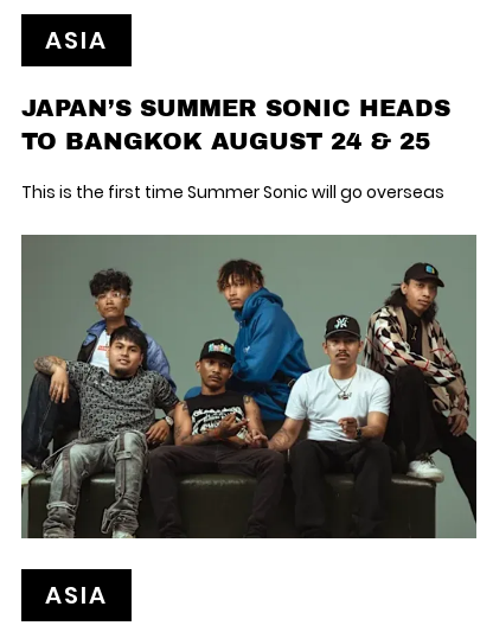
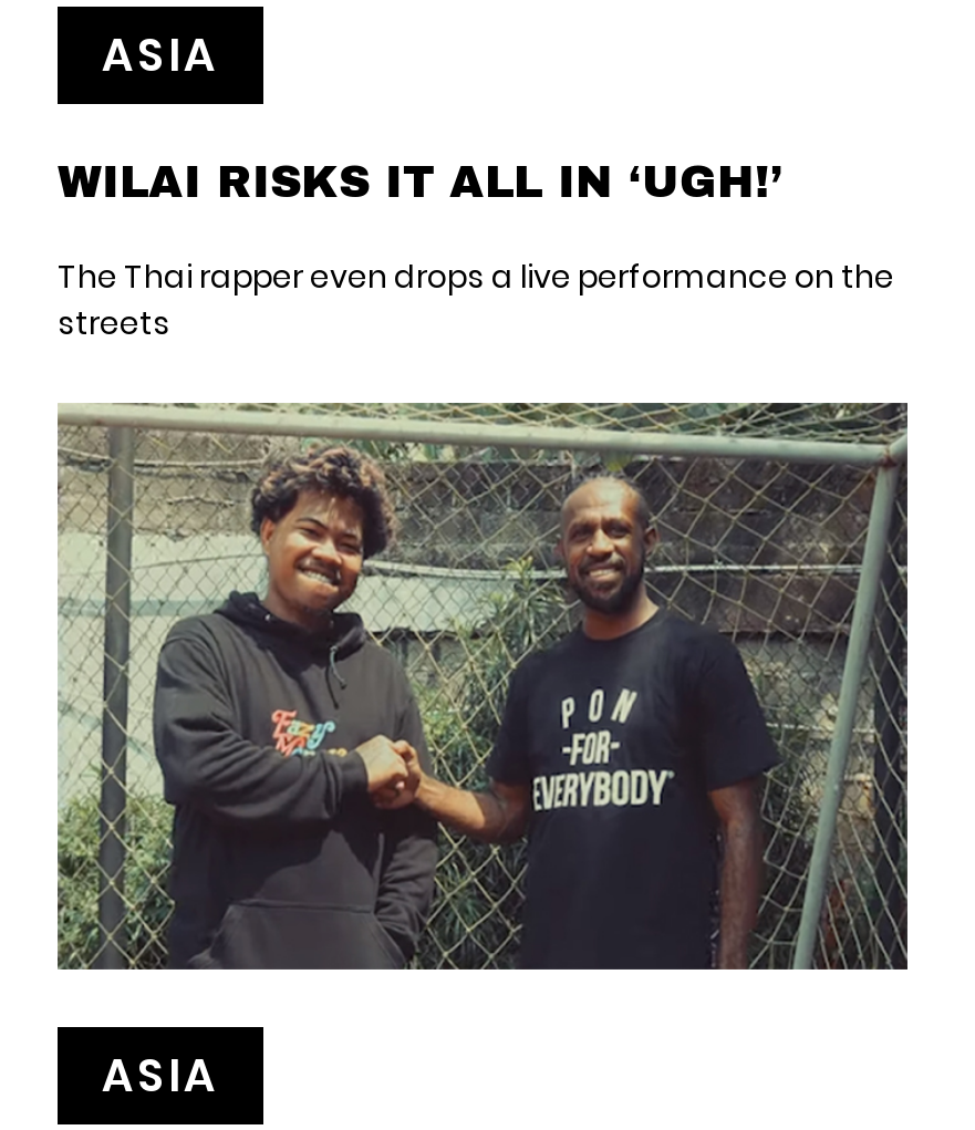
- JAPAN’S SUMMER SONIC HEADS
- TO BANGKOK AUGUST 24 & 25
+ WILAI RISKS IT ALL IN ‘UGH!’

- This is the first time Summer Sonic will go overseas
+ The Thai rapper even drops a live performance on the
+ streets

- [image]
+ [image]
